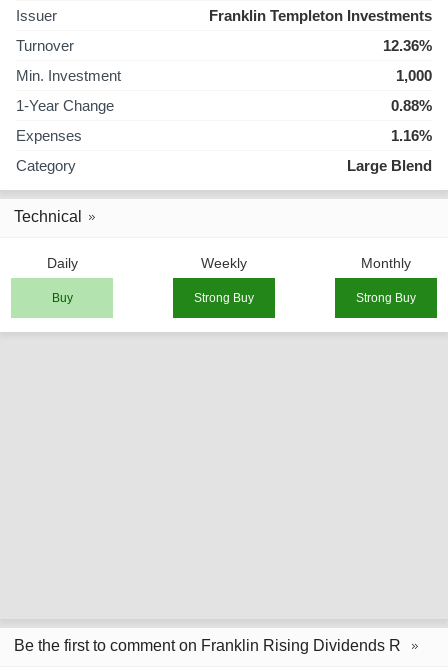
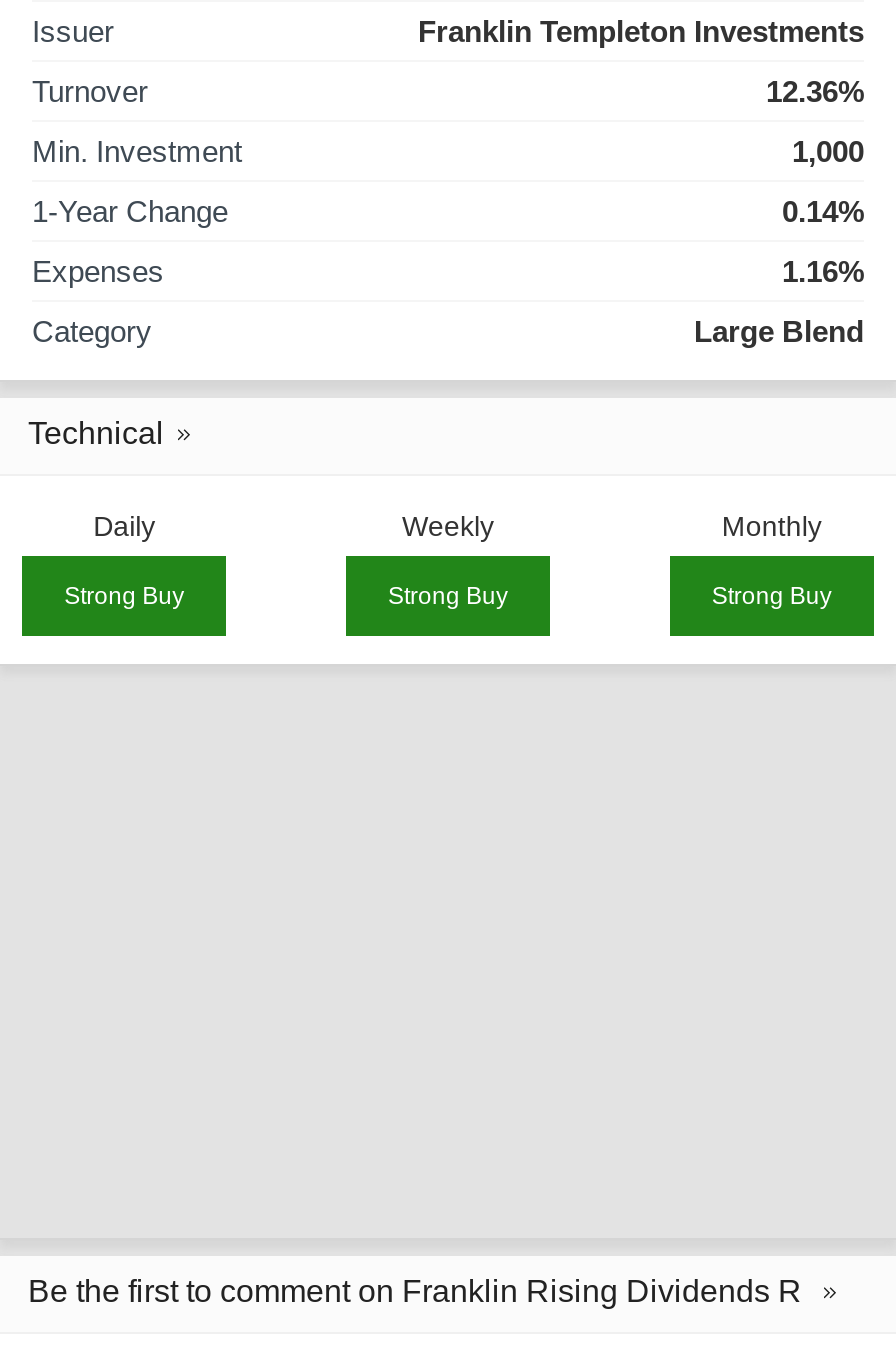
- 0.88%
+ 0.14%

- Buy
+ Strong Buy
